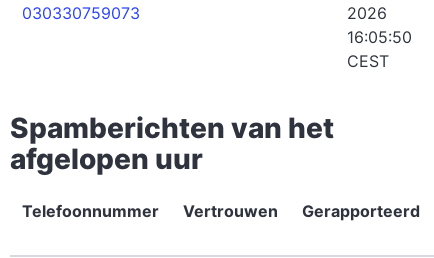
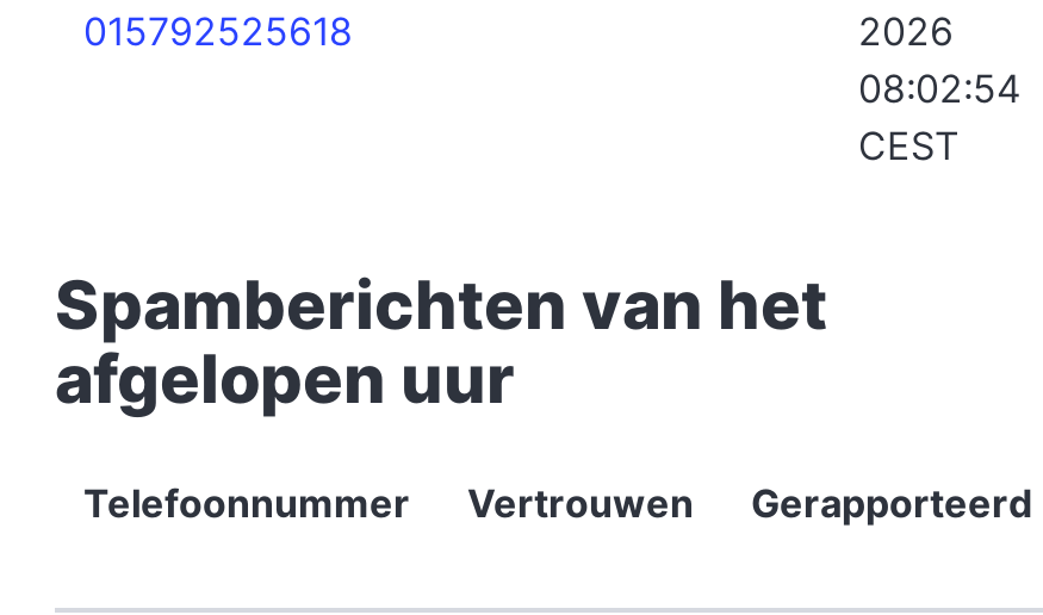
- 030330759073
+ 015792525618

- 16:05:50
+ 08:02:54
